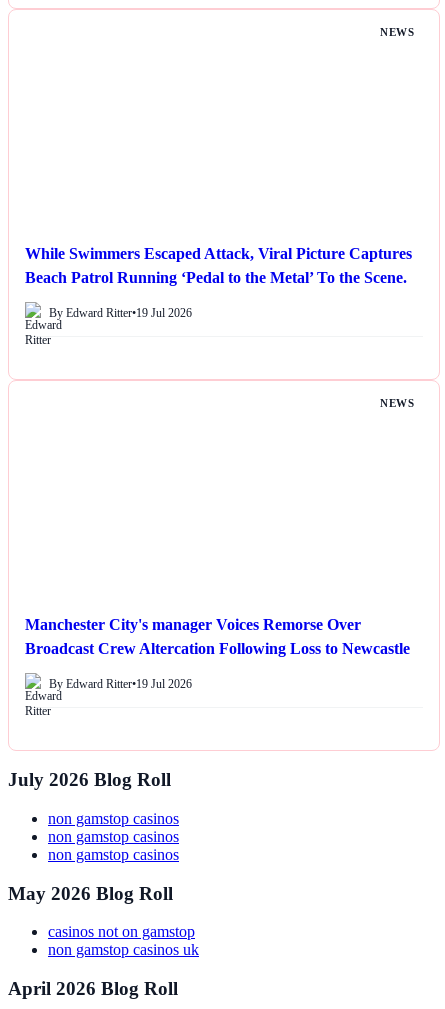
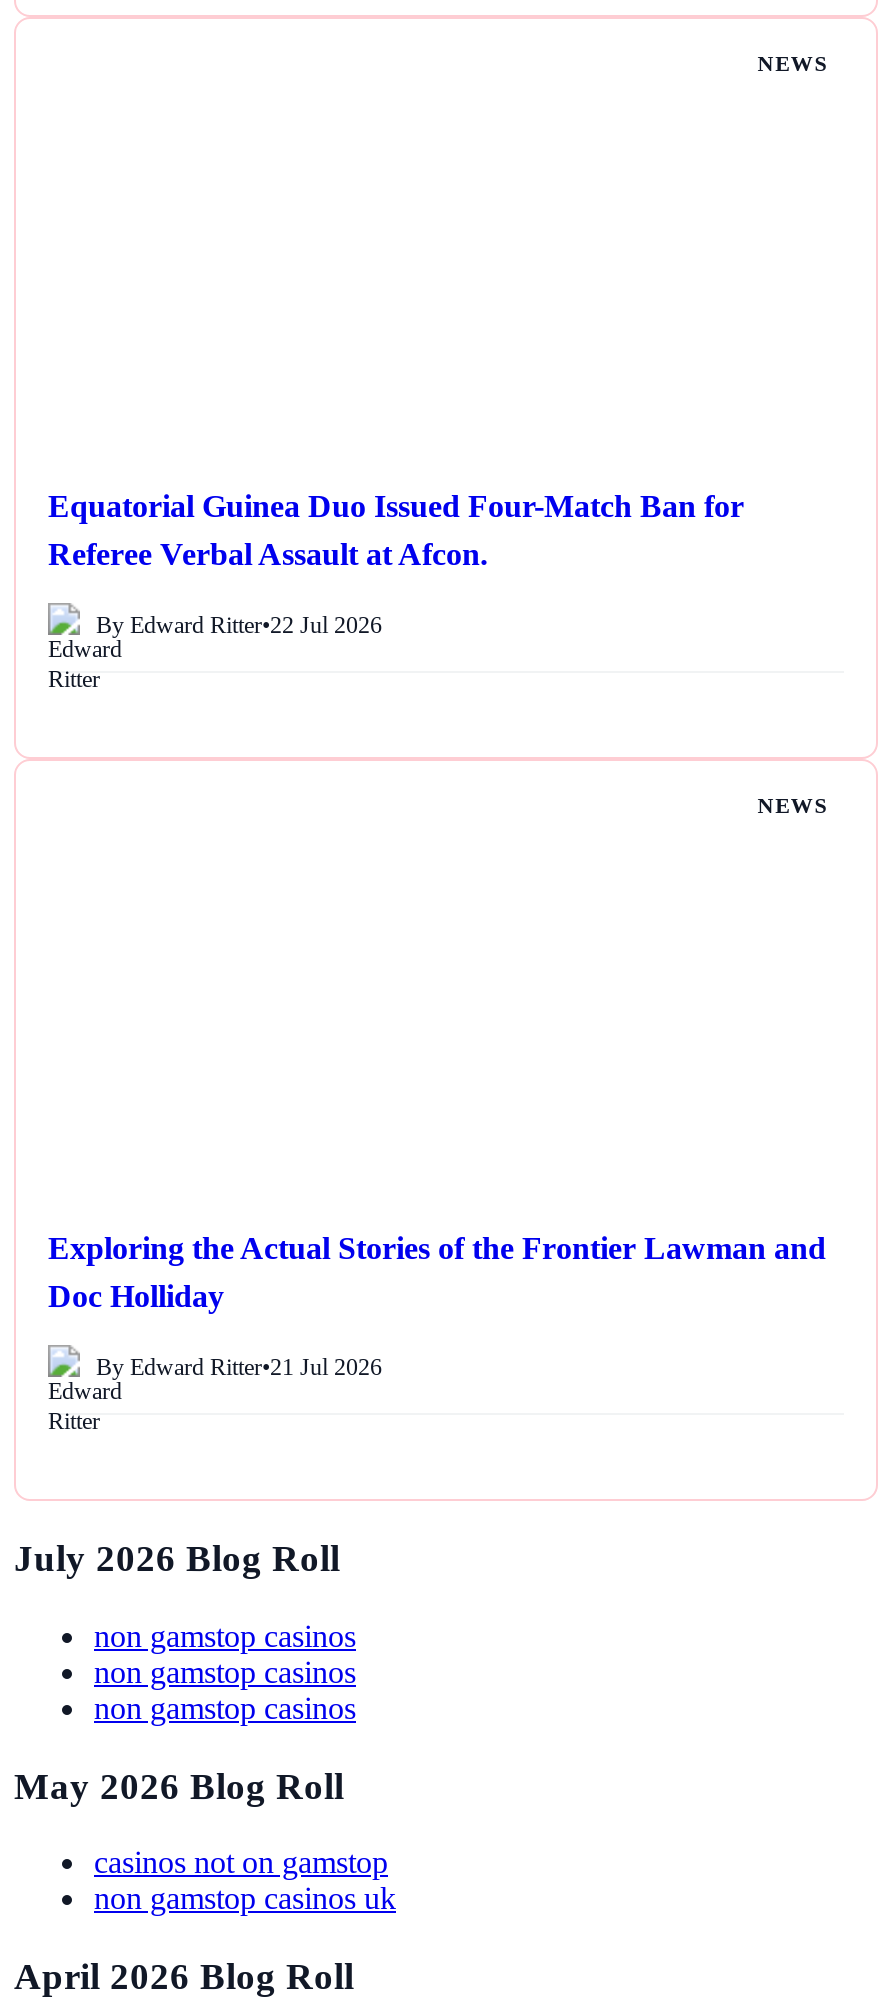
- While Swimmers Escaped Attack, Viral Picture Captures
- Beach Patrol Running ‘Pedal to the Metal’ To the Scene.
+ Equatorial Guinea Duo Issued Four-Match Ban for
+ Referee Verbal Assault at Afcon.

- By Edward Ritter•19 Jul 2026
+ By Edward Ritter•22 Jul 2026

- Manchester City's manager Voices Remorse Over
- Broadcast Crew Altercation Following Loss to Newcastle
+ Exploring the Actual Stories of the Frontier Lawman and
+ Doc Holliday

- By Edward Ritter•19 Jul 2026
+ By Edward Ritter•21 Jul 2026
